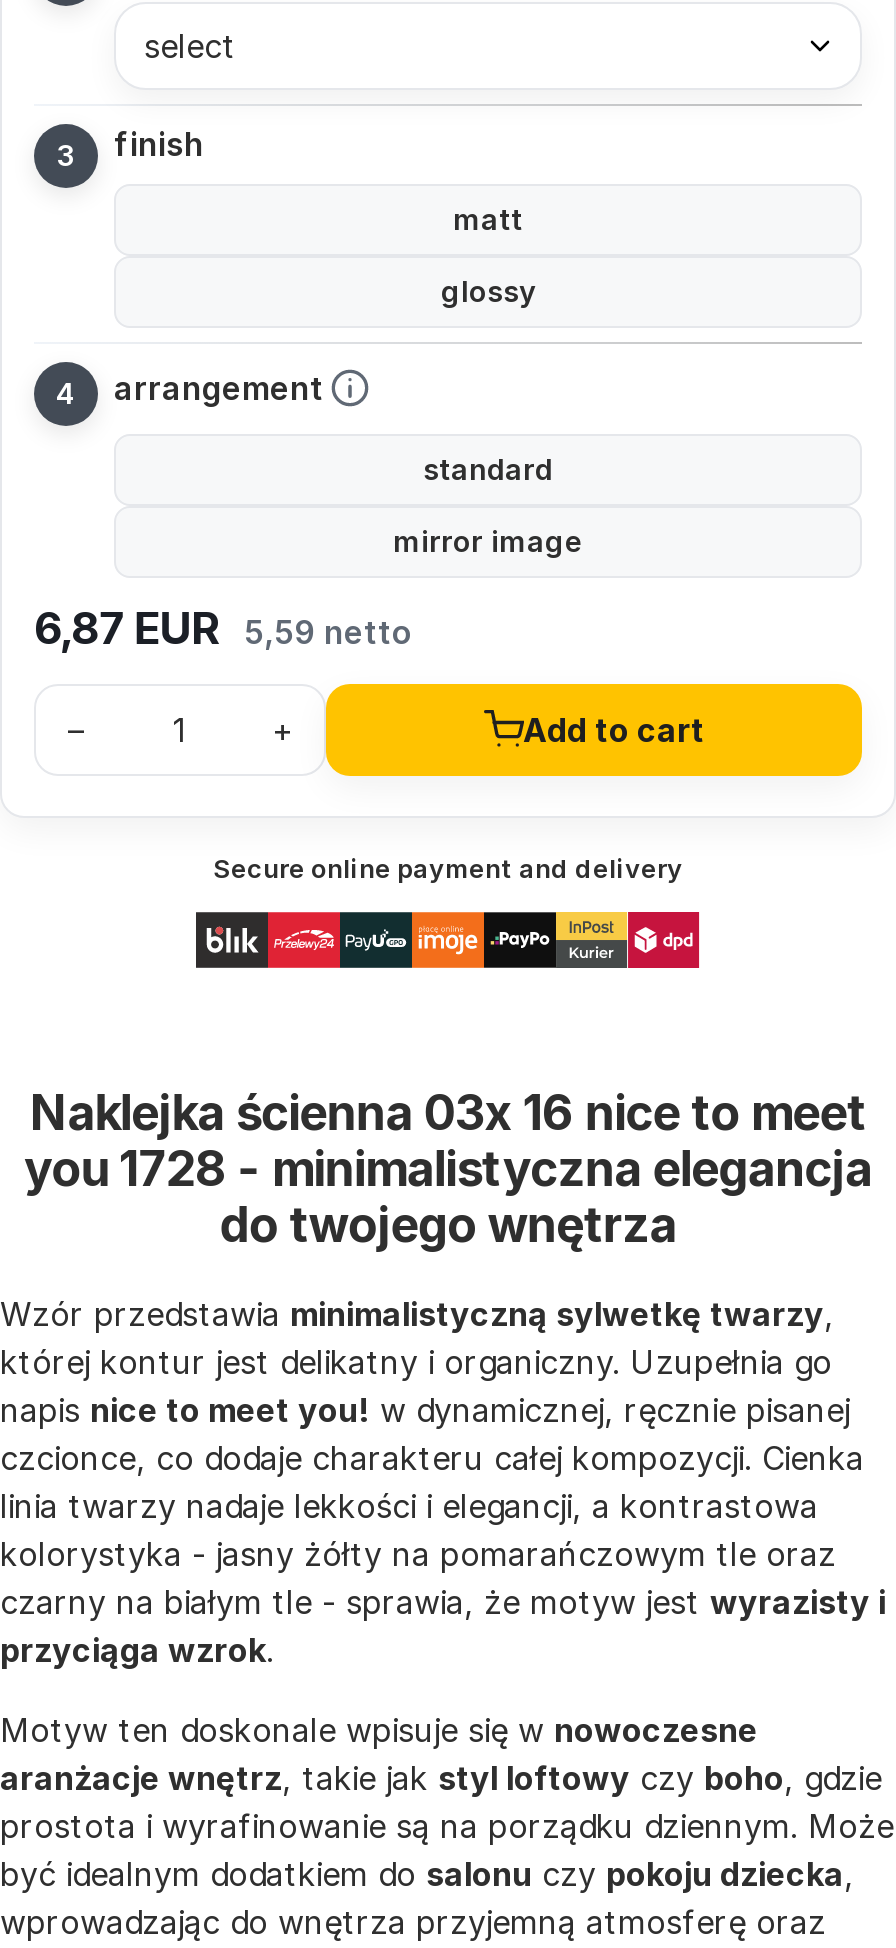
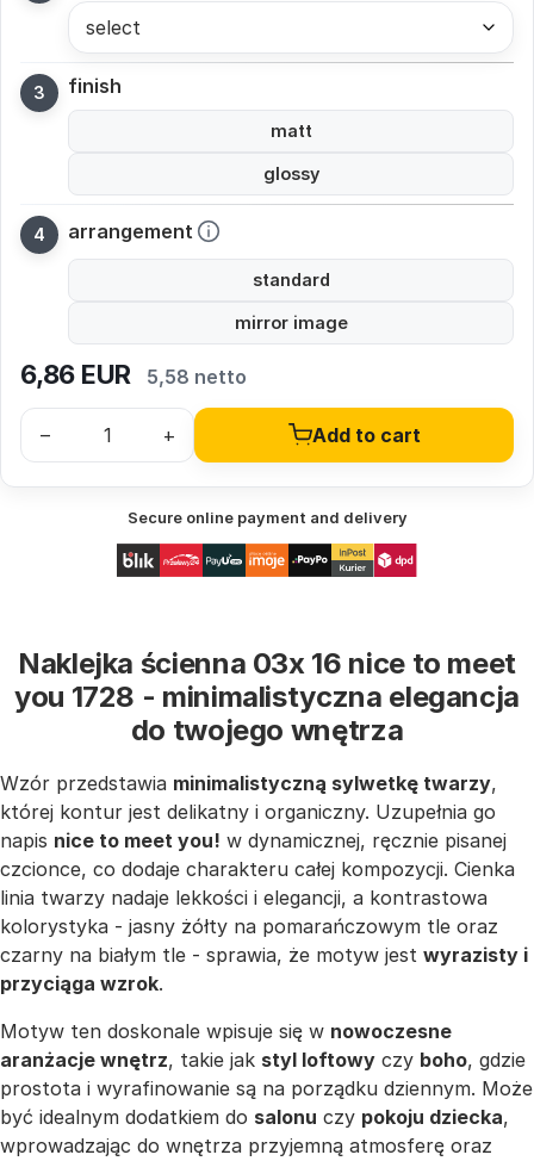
- 6,87 EUR 5,59 netto
+ 6,86 EUR 5,58 netto
